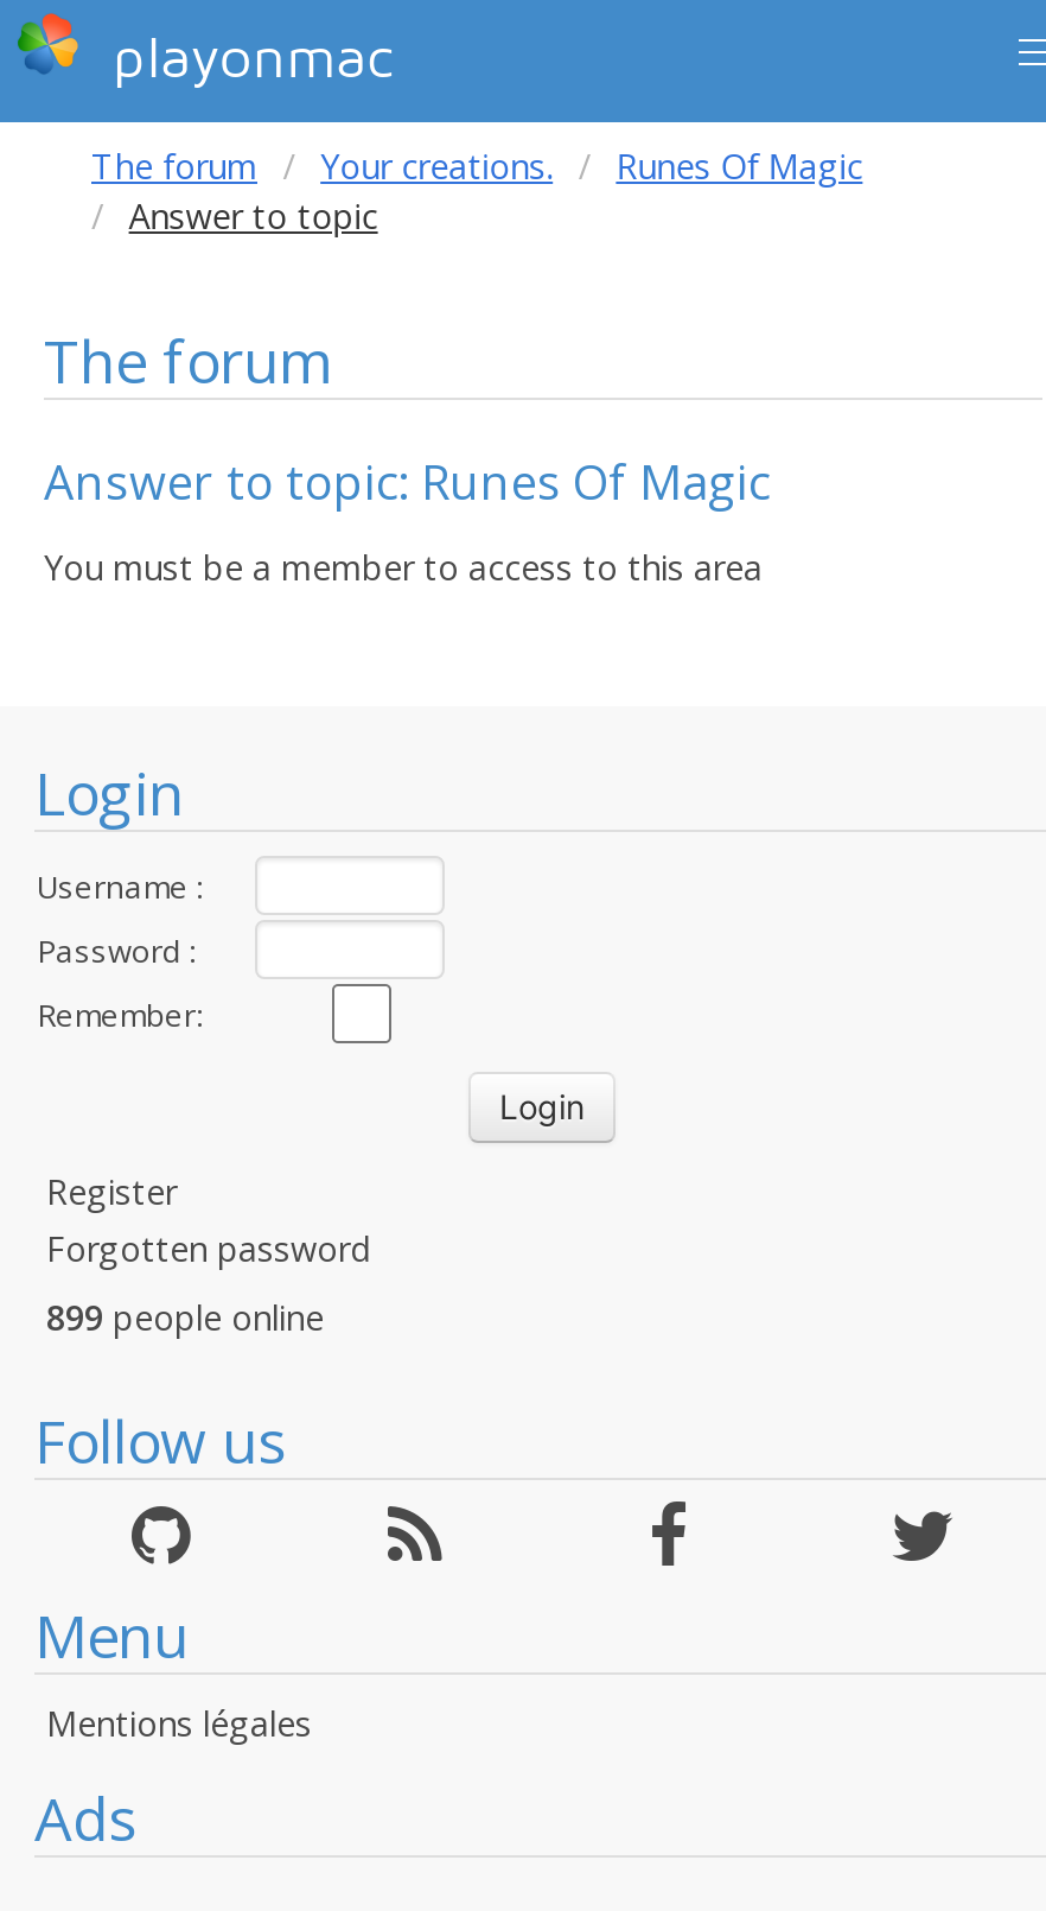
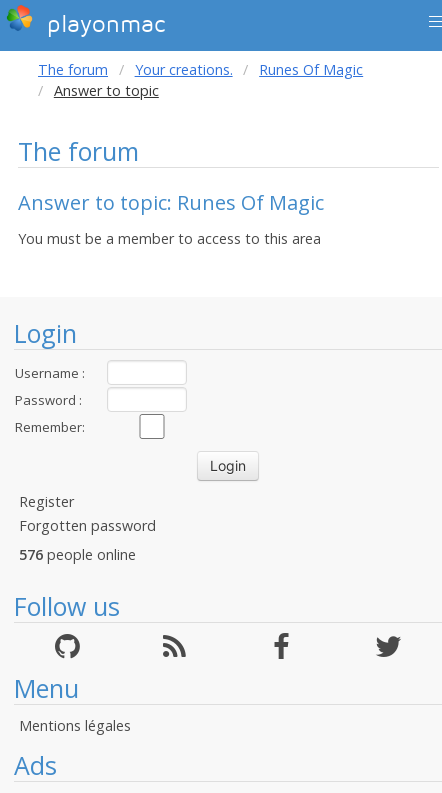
- 899 people online
+ 576 people online
